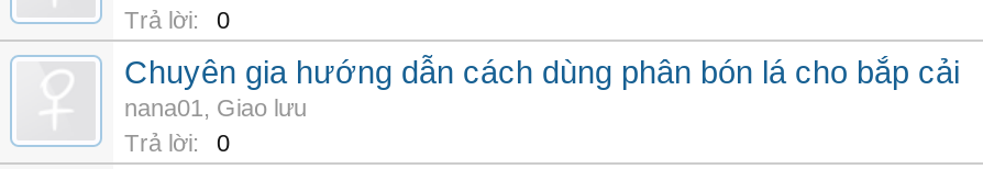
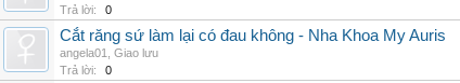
- Chuyên gia hướng dẫn cách dùng phân bón lá cho bắp cải
- nana01, Giao lưu
+ Cắt răng sứ làm lại có đau không - Nha Khoa My Auris
+ angela01, Giao lưu
